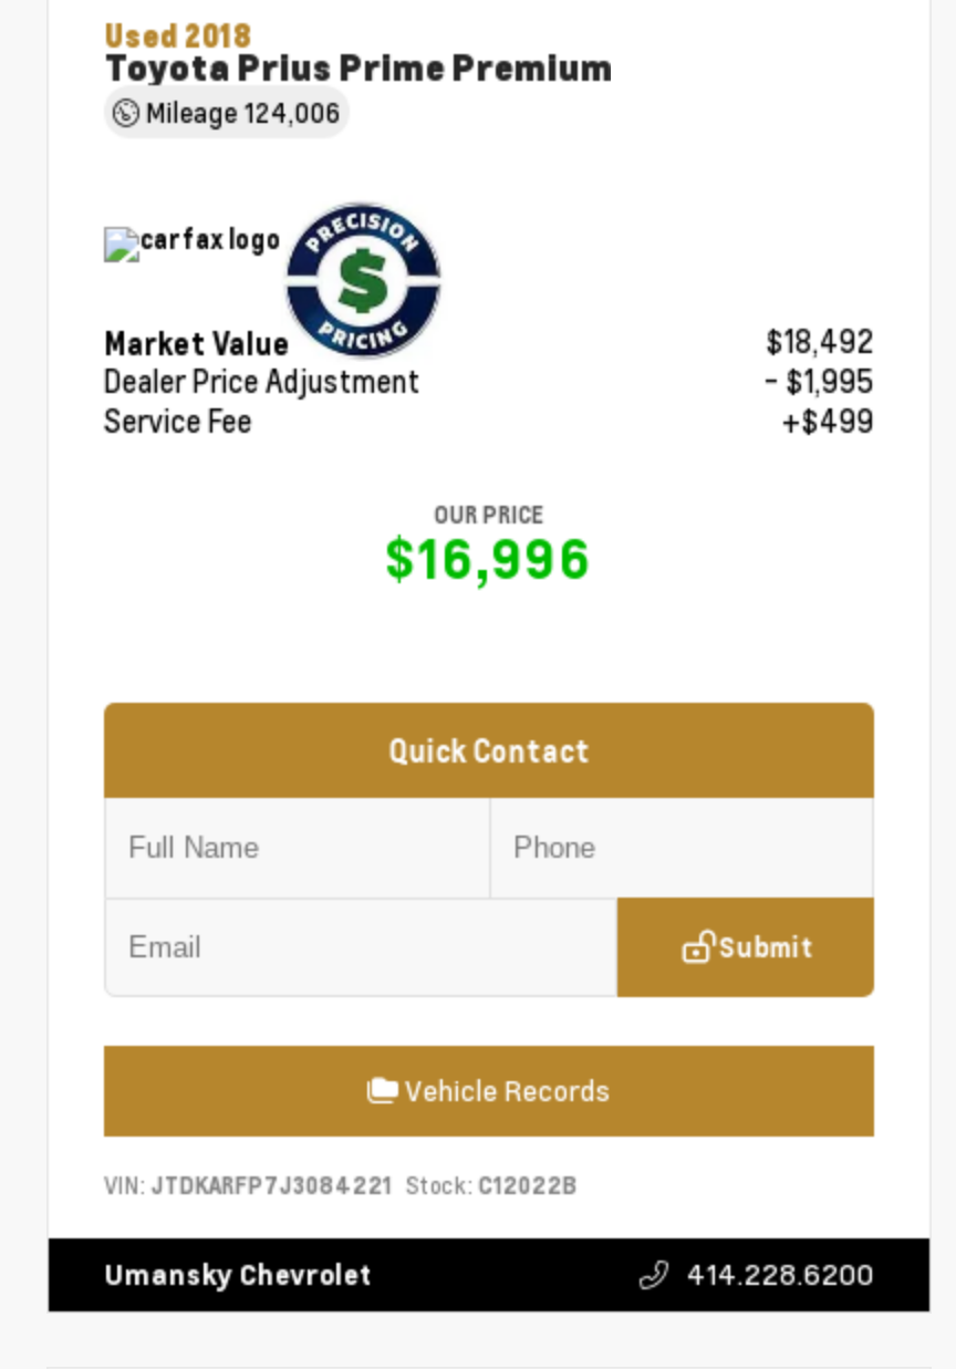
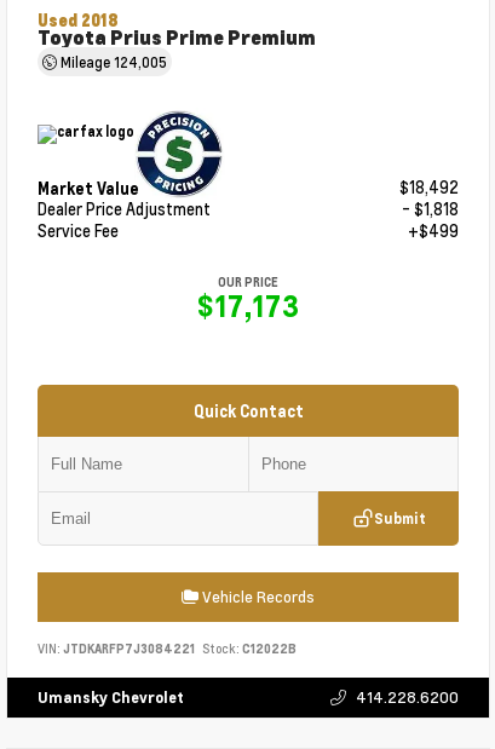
- Mileage 124,006
+ Mileage 124,005

- - $1,995
+ - $1,818

- $16,996
+ $17,173
